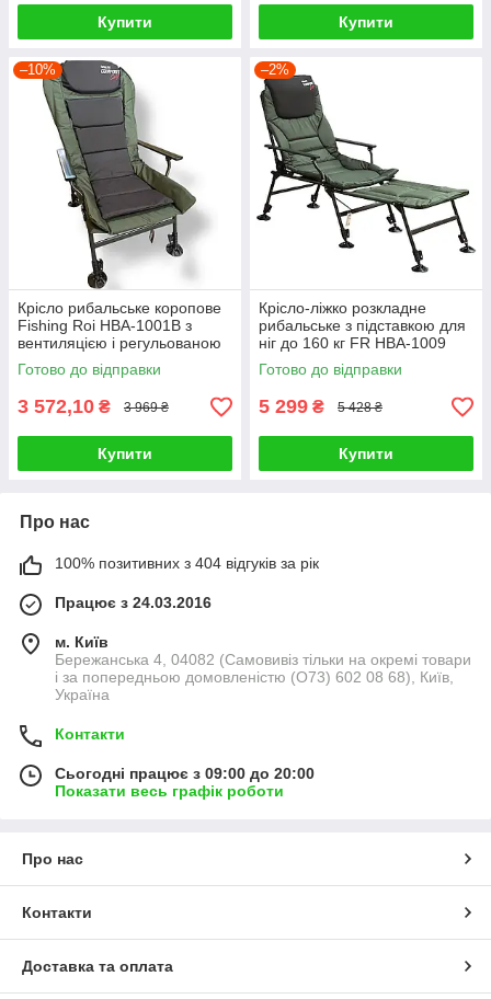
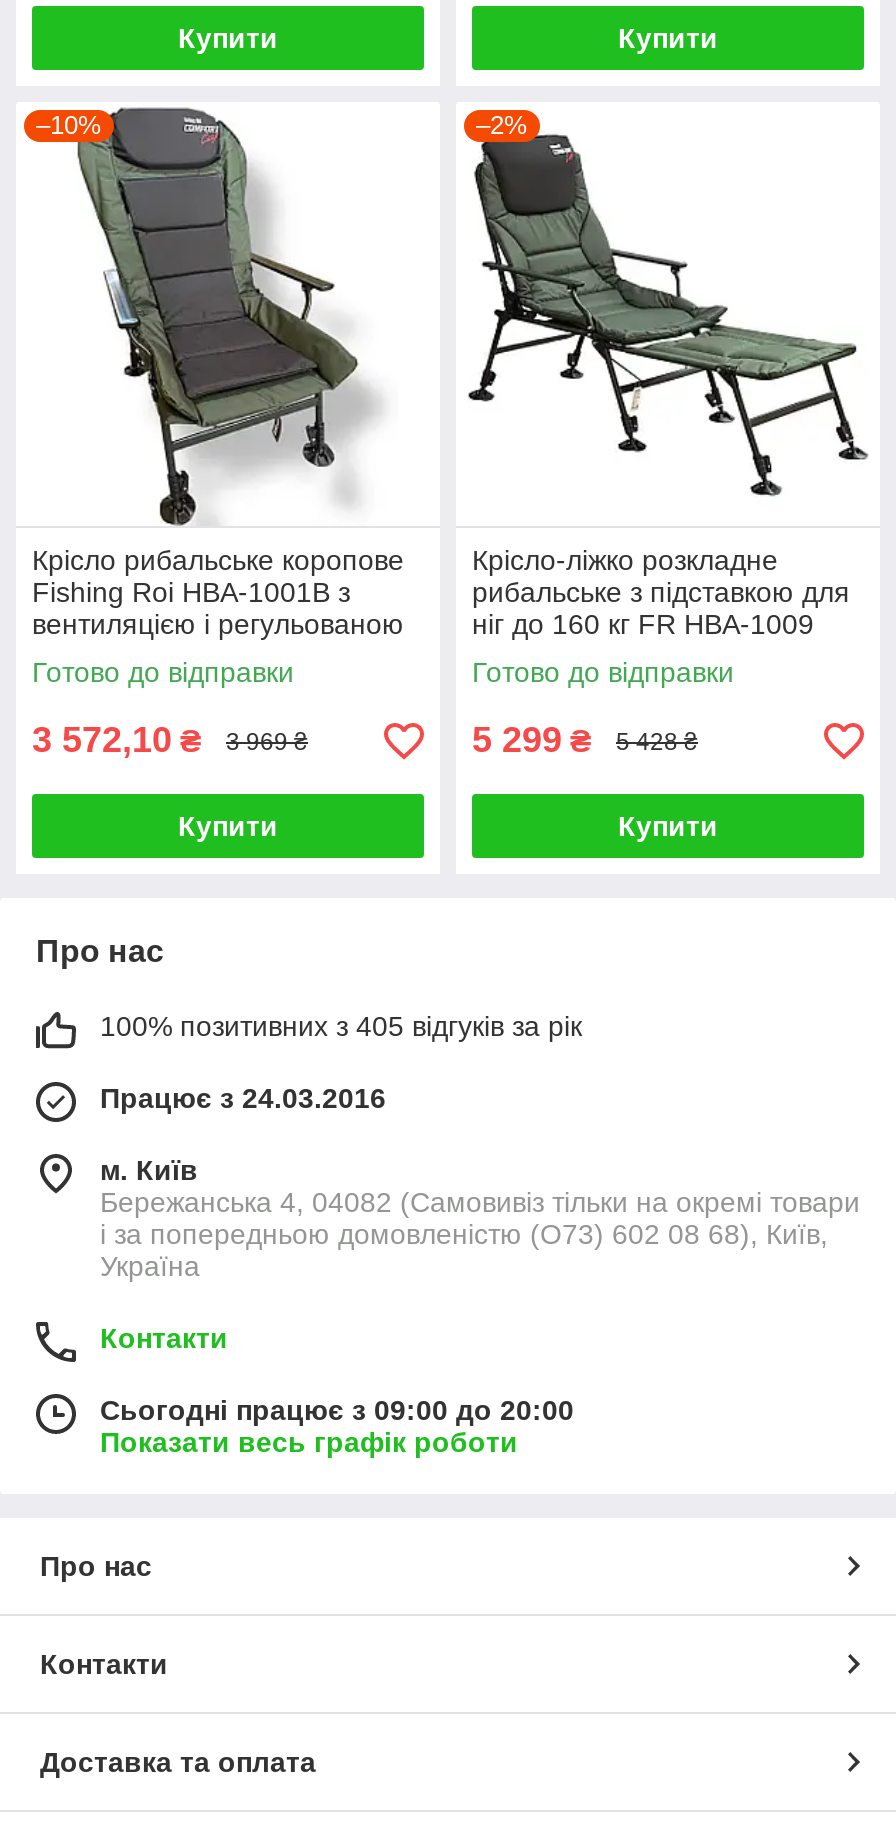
- 100% позитивних з 404 відгуків за рік
+ 100% позитивних з 405 відгуків за рік
